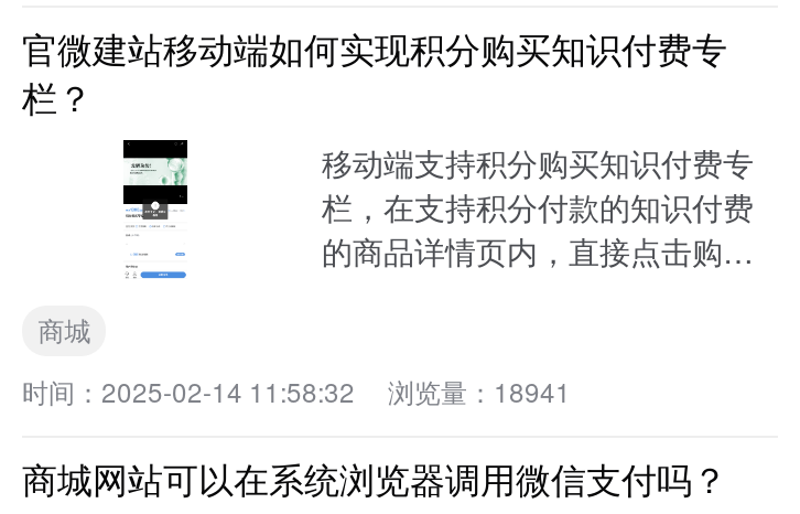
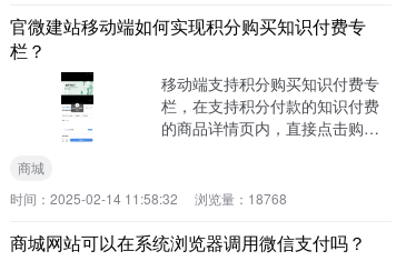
- 时间：2025-02-14 11:58:32 浏览量：18941
+ 时间：2025-02-14 11:58:32 浏览量：18768
